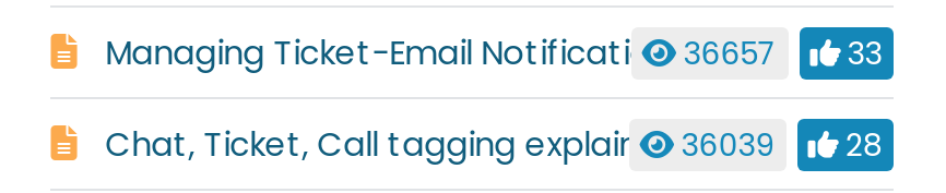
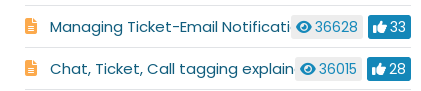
- 36657
+ 36628

- Chat, Ticket, Call tagging explained 36039
+ Chat, Ticket, Call tagging explained 36015
